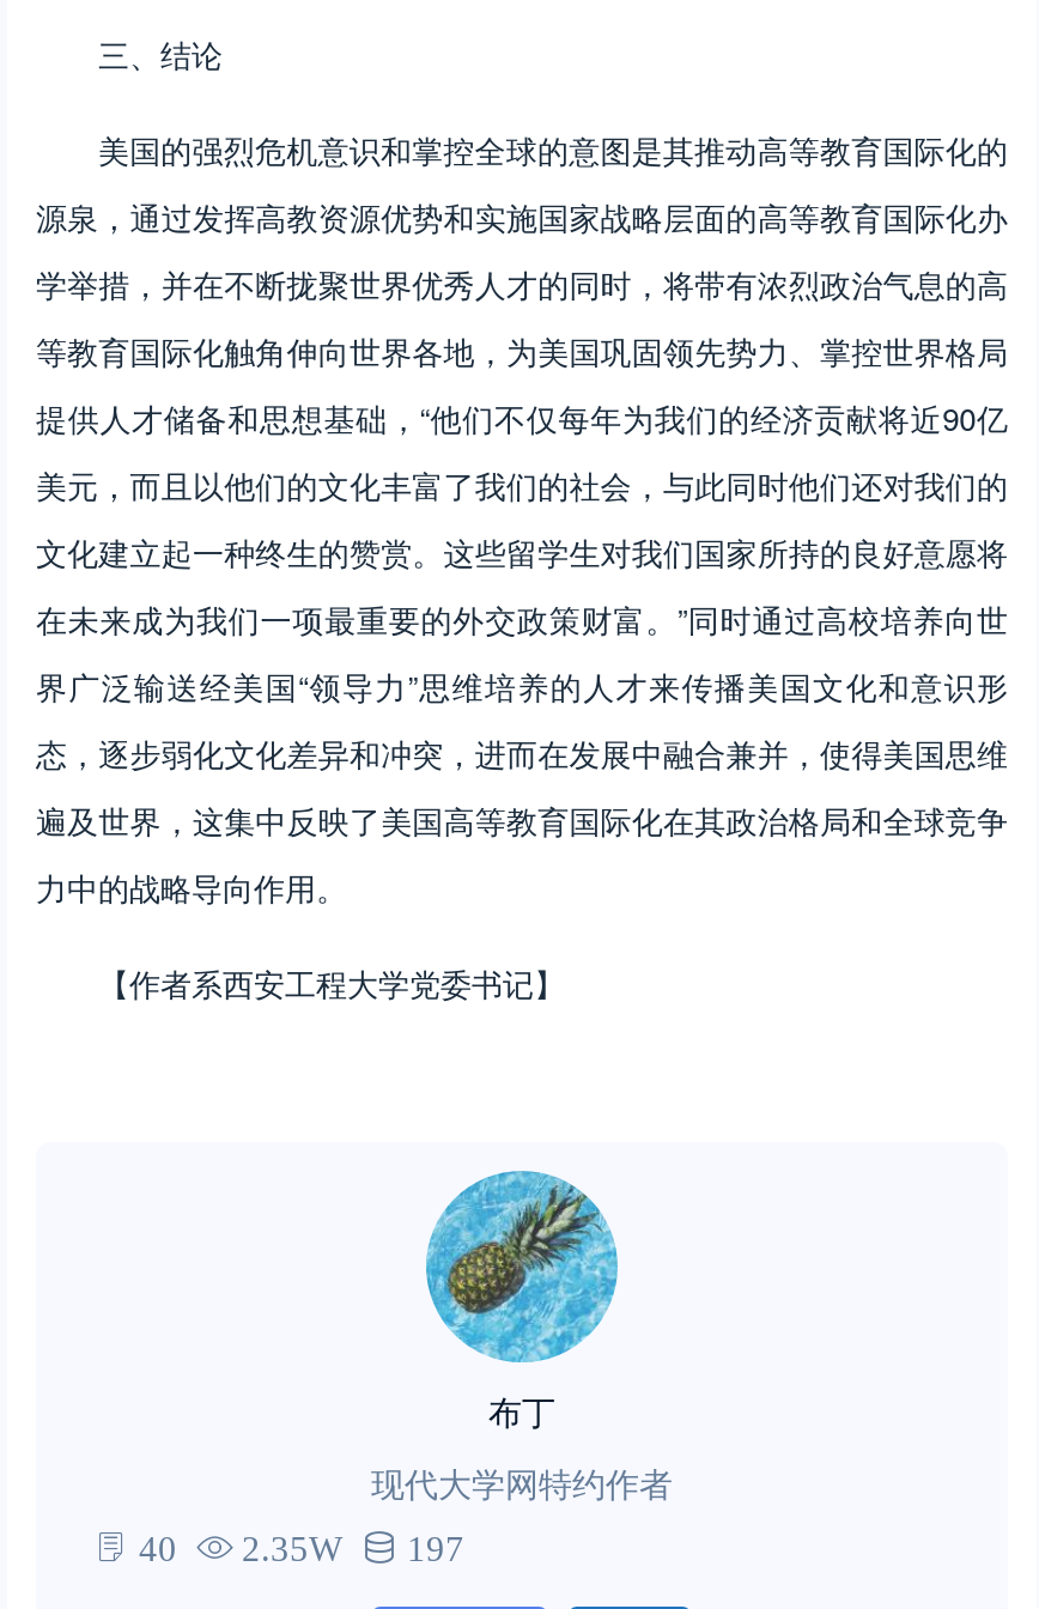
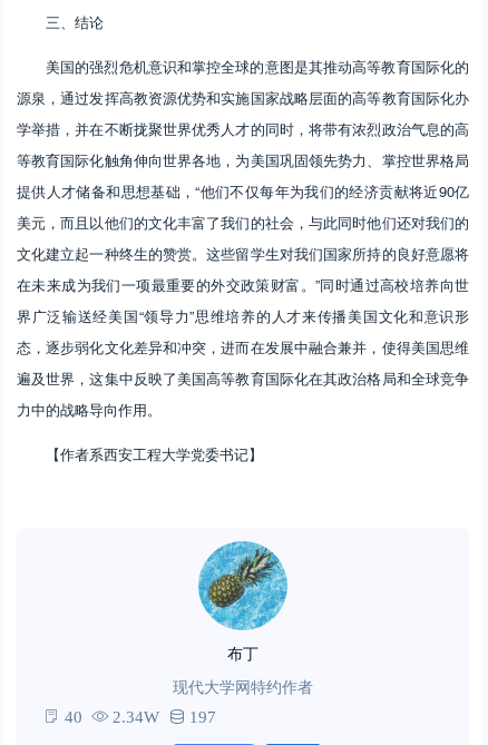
- 40 2.35W 197
+ 40 2.34W 197
